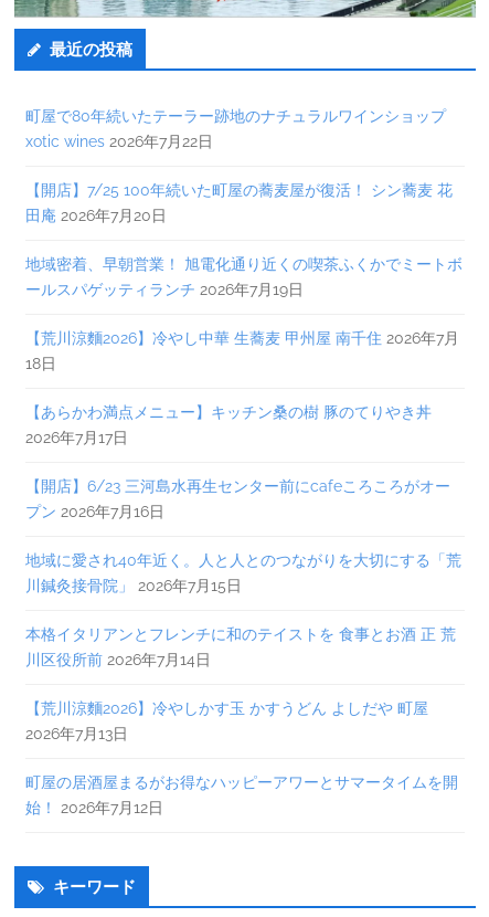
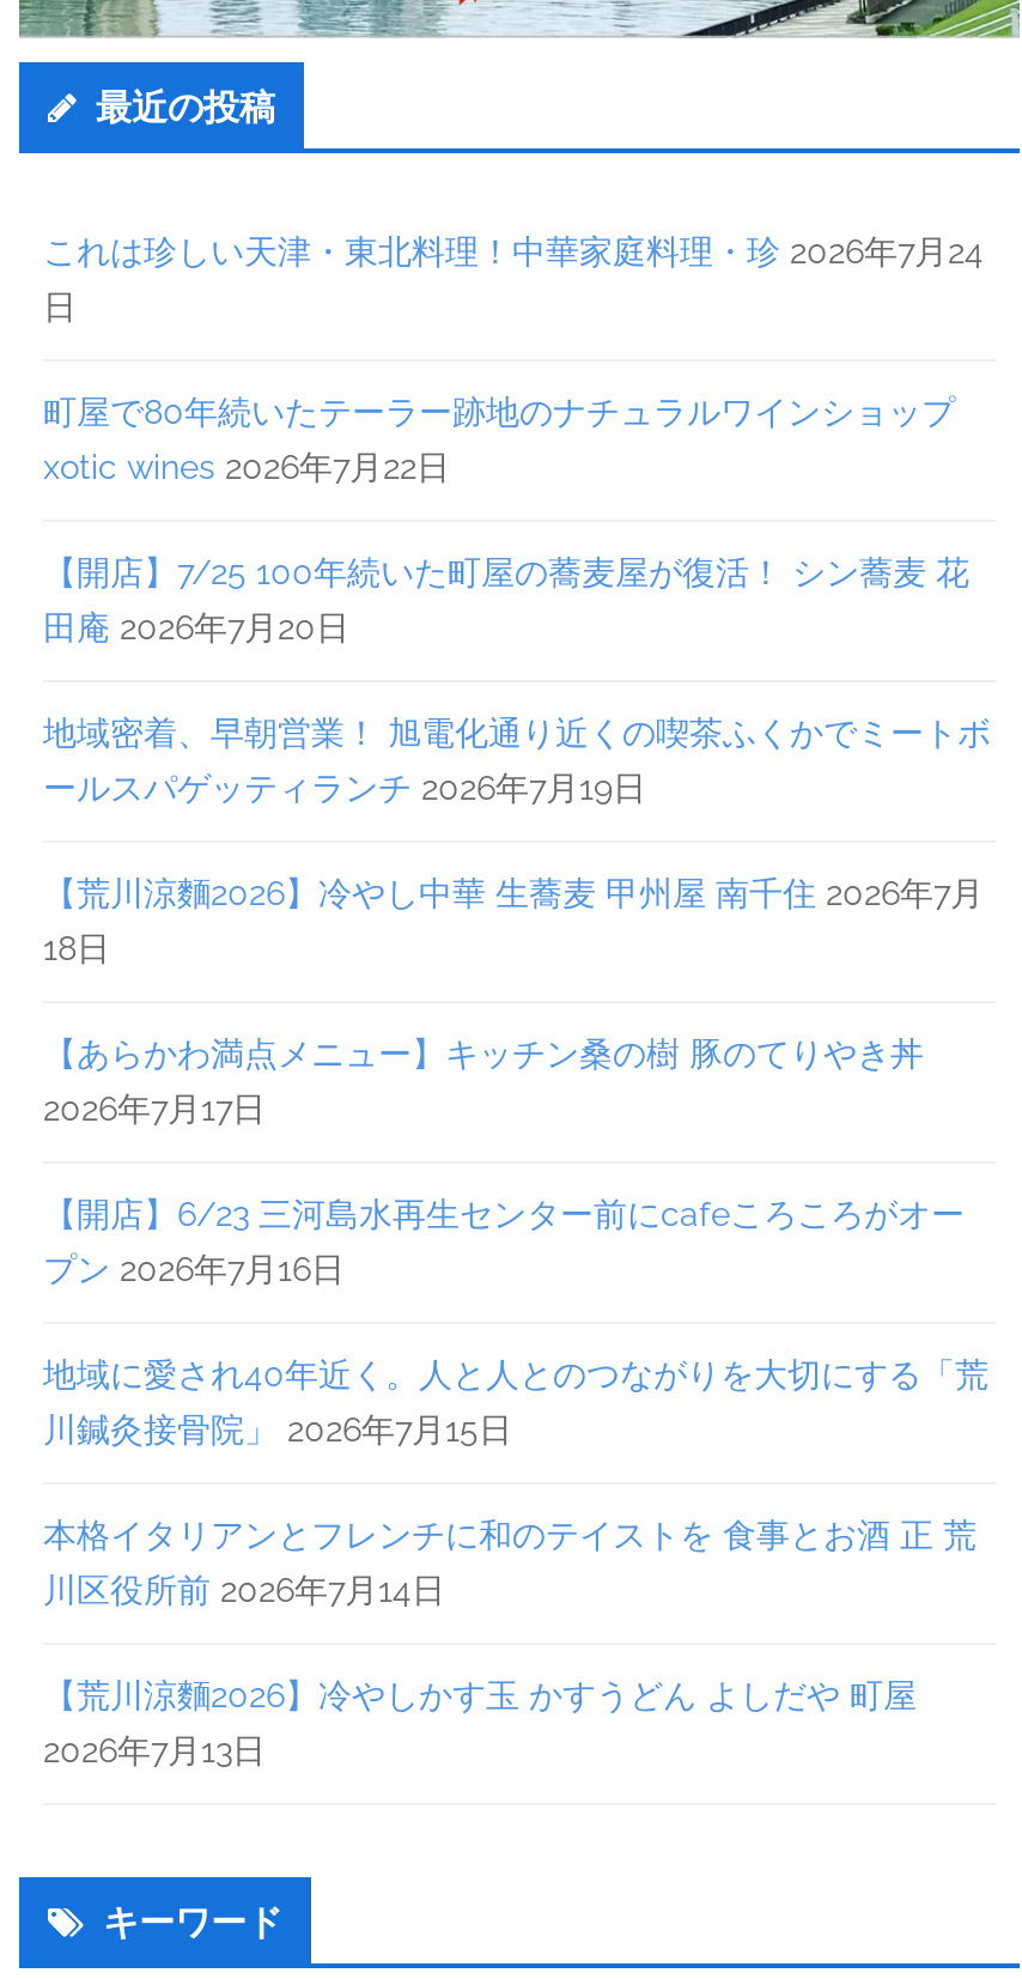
+ これは珍しい天津・東北料理！中華家庭料理・珍 2026年7月24
+ 日

moved down: xotic wines 2026年7月22日 | 田庵 2026年7月20日 | 地域密着、早朝営業！ 旭電化通り近くの喫茶ふくかでミートボ | ... | 【荒川涼麵2026】冷やしかす玉 かすうどん よしだや 町屋 | 2026年7月13日

- 町屋の居酒屋まるがお得なハッピーアワーとサマータイムを開
- 始！ 2026年7月12日
